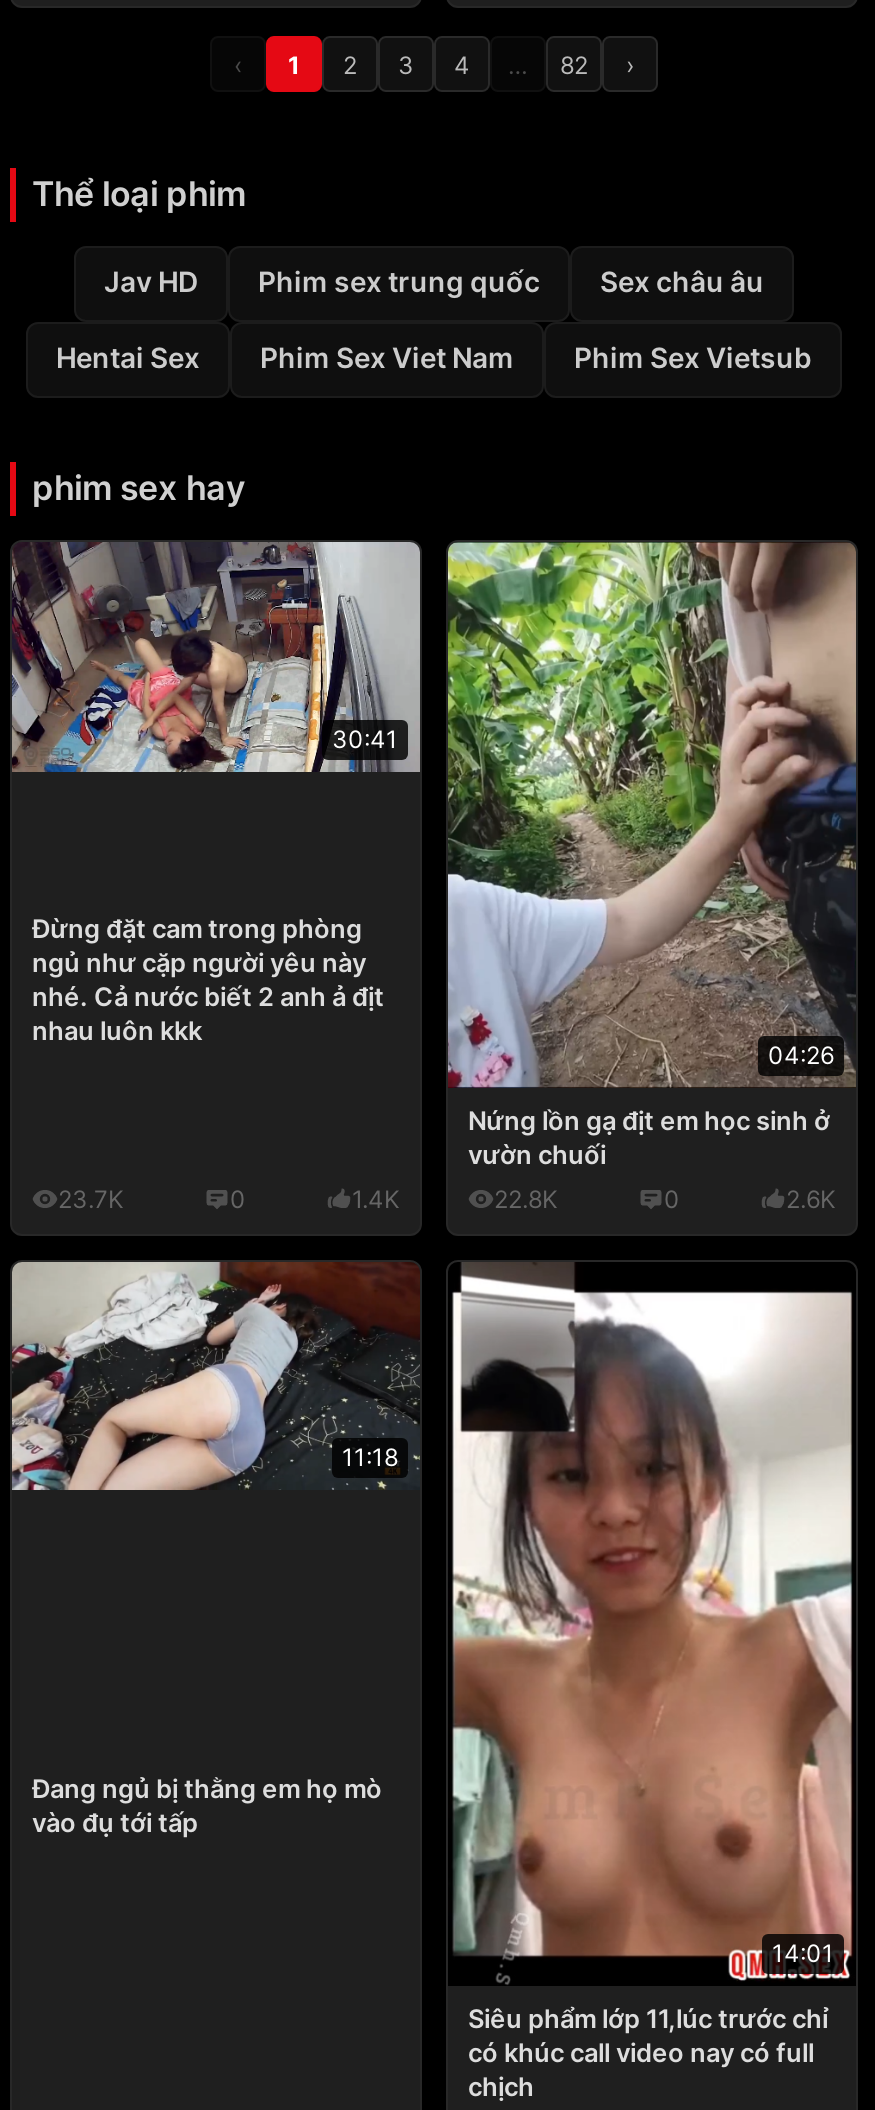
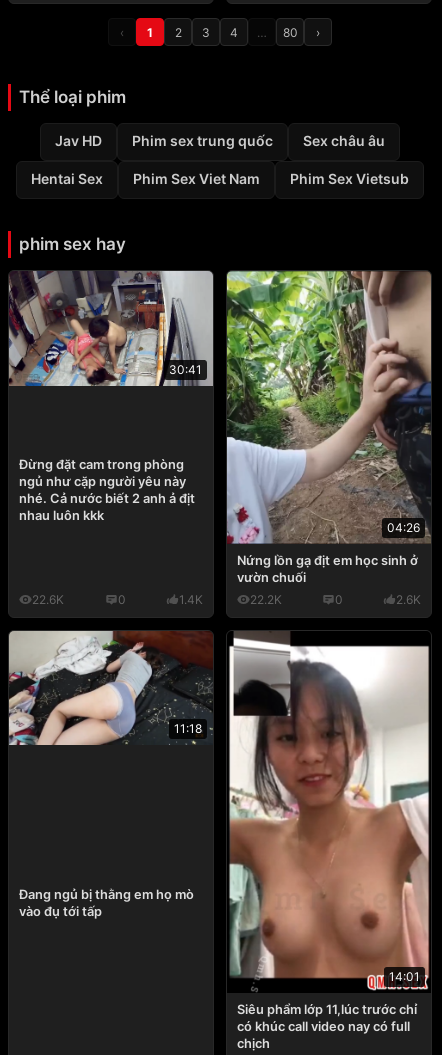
- 82
+ 80

- 23.7K
+ 22.6K

- 22.8K
+ 22.2K
